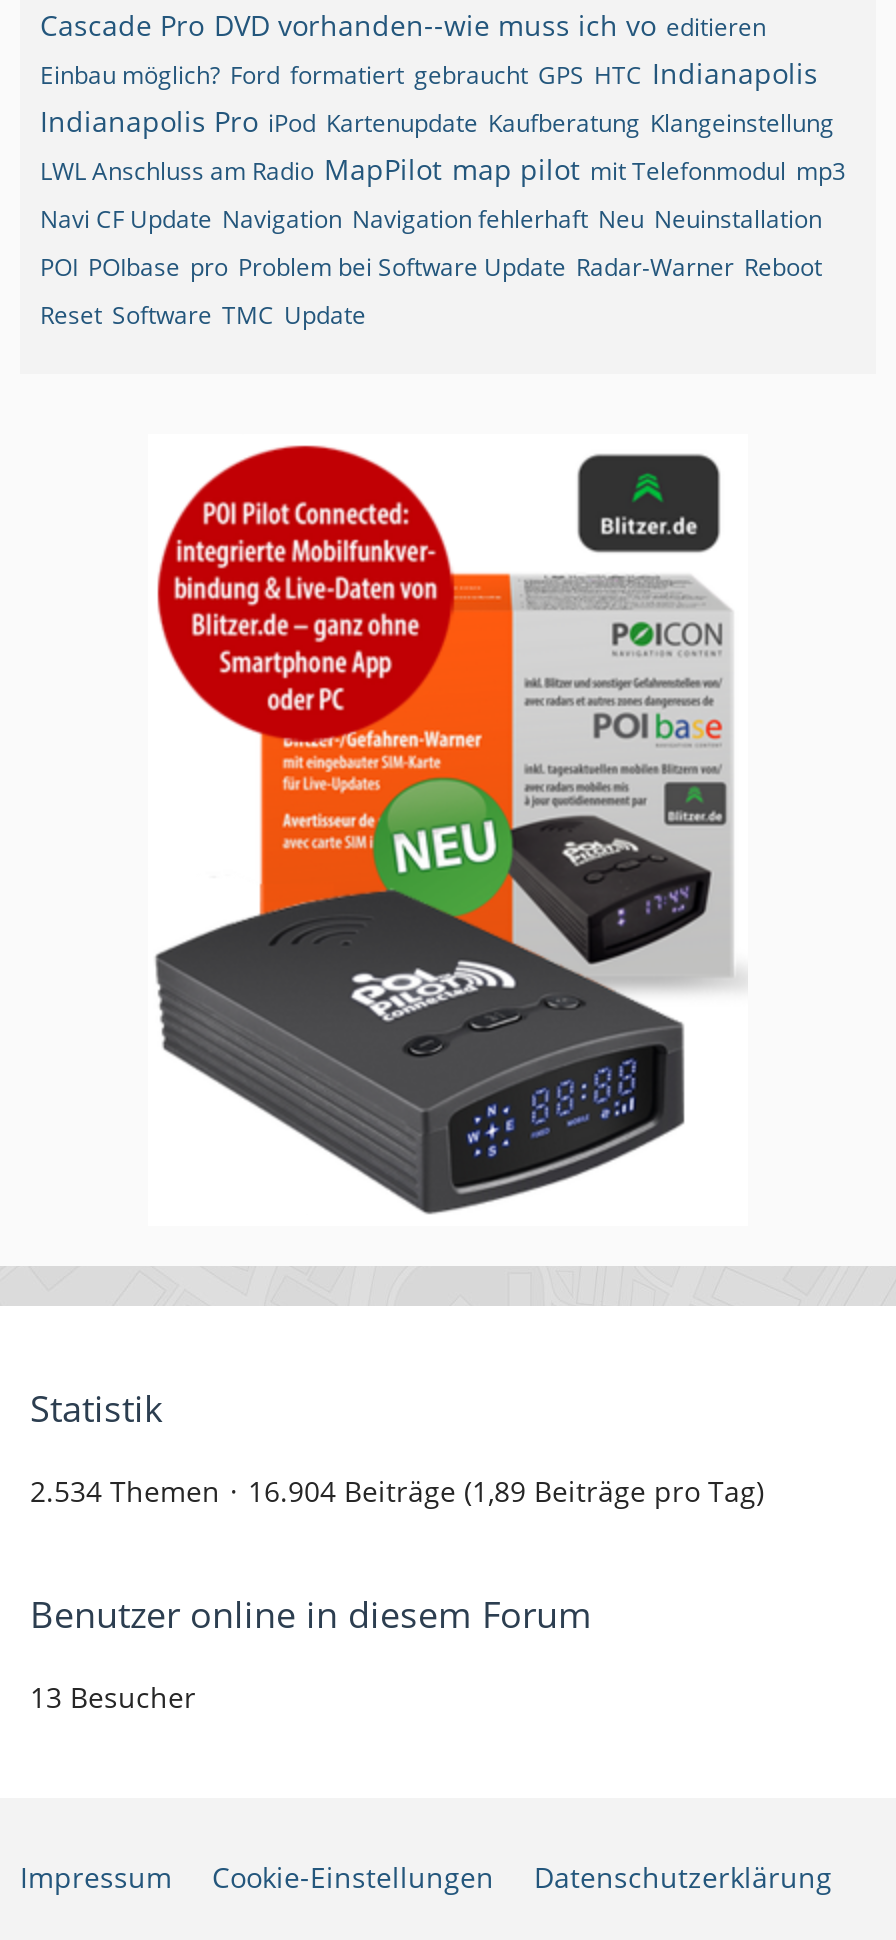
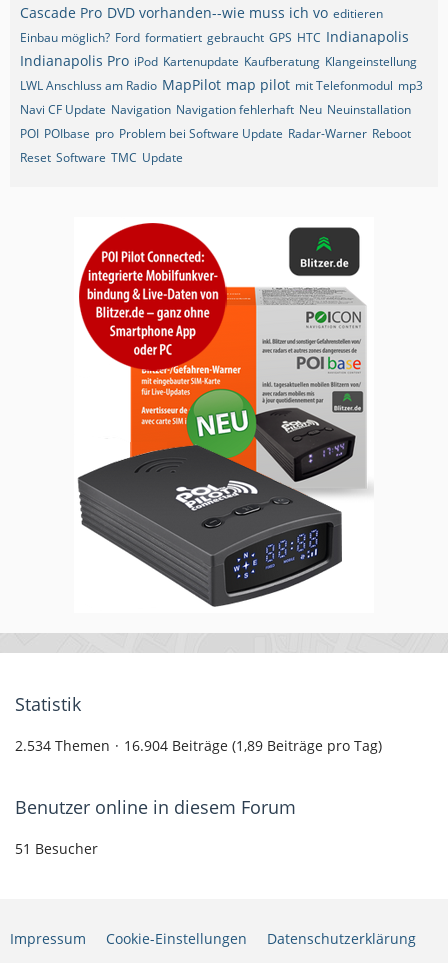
- 13 Besucher
+ 51 Besucher
